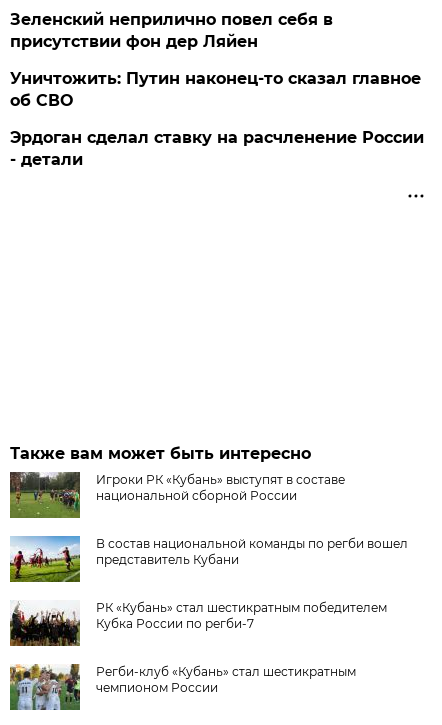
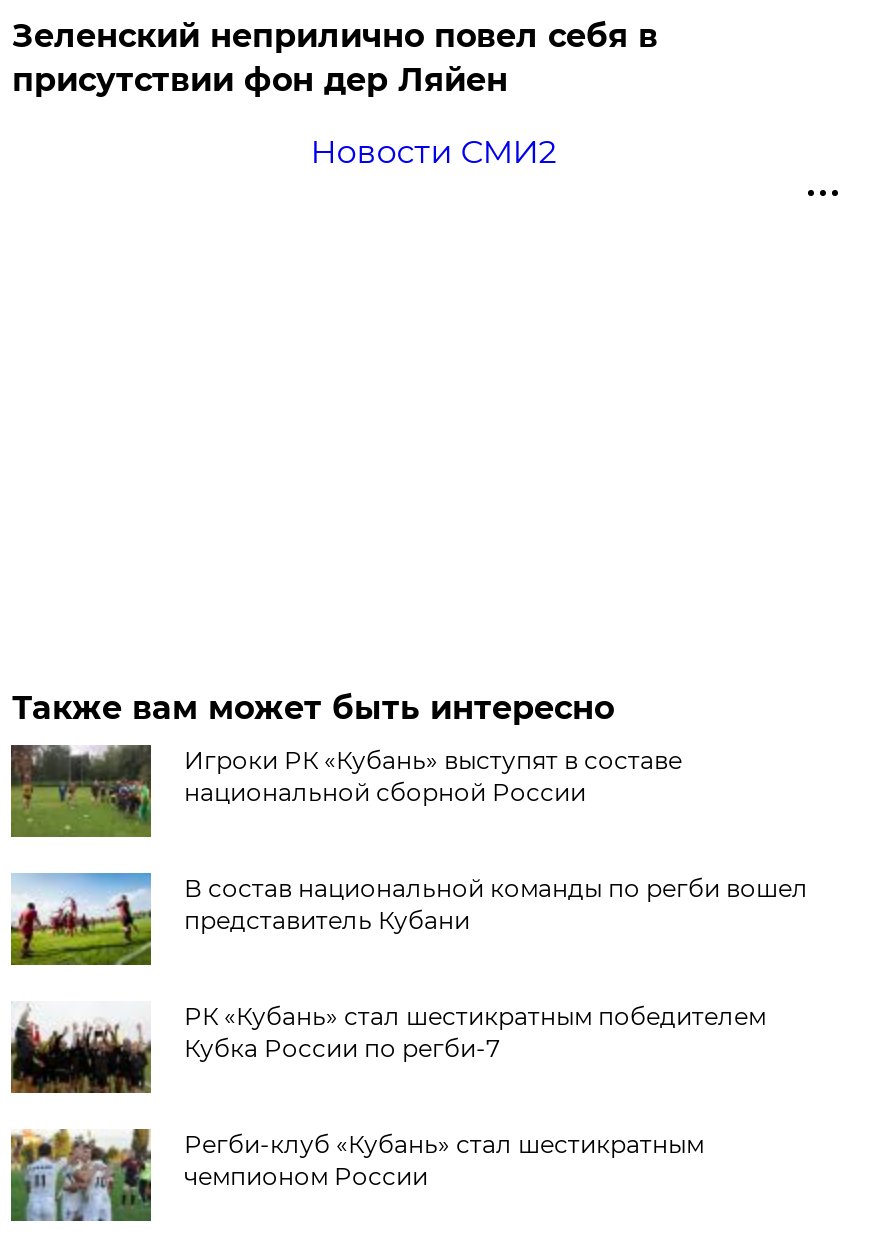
- Уничтожить: Путин наконец-то сказал главное
- об СВО
- Эрдоган сделал ставку на расчленение России
- - детали
+ Новости СМИ2
